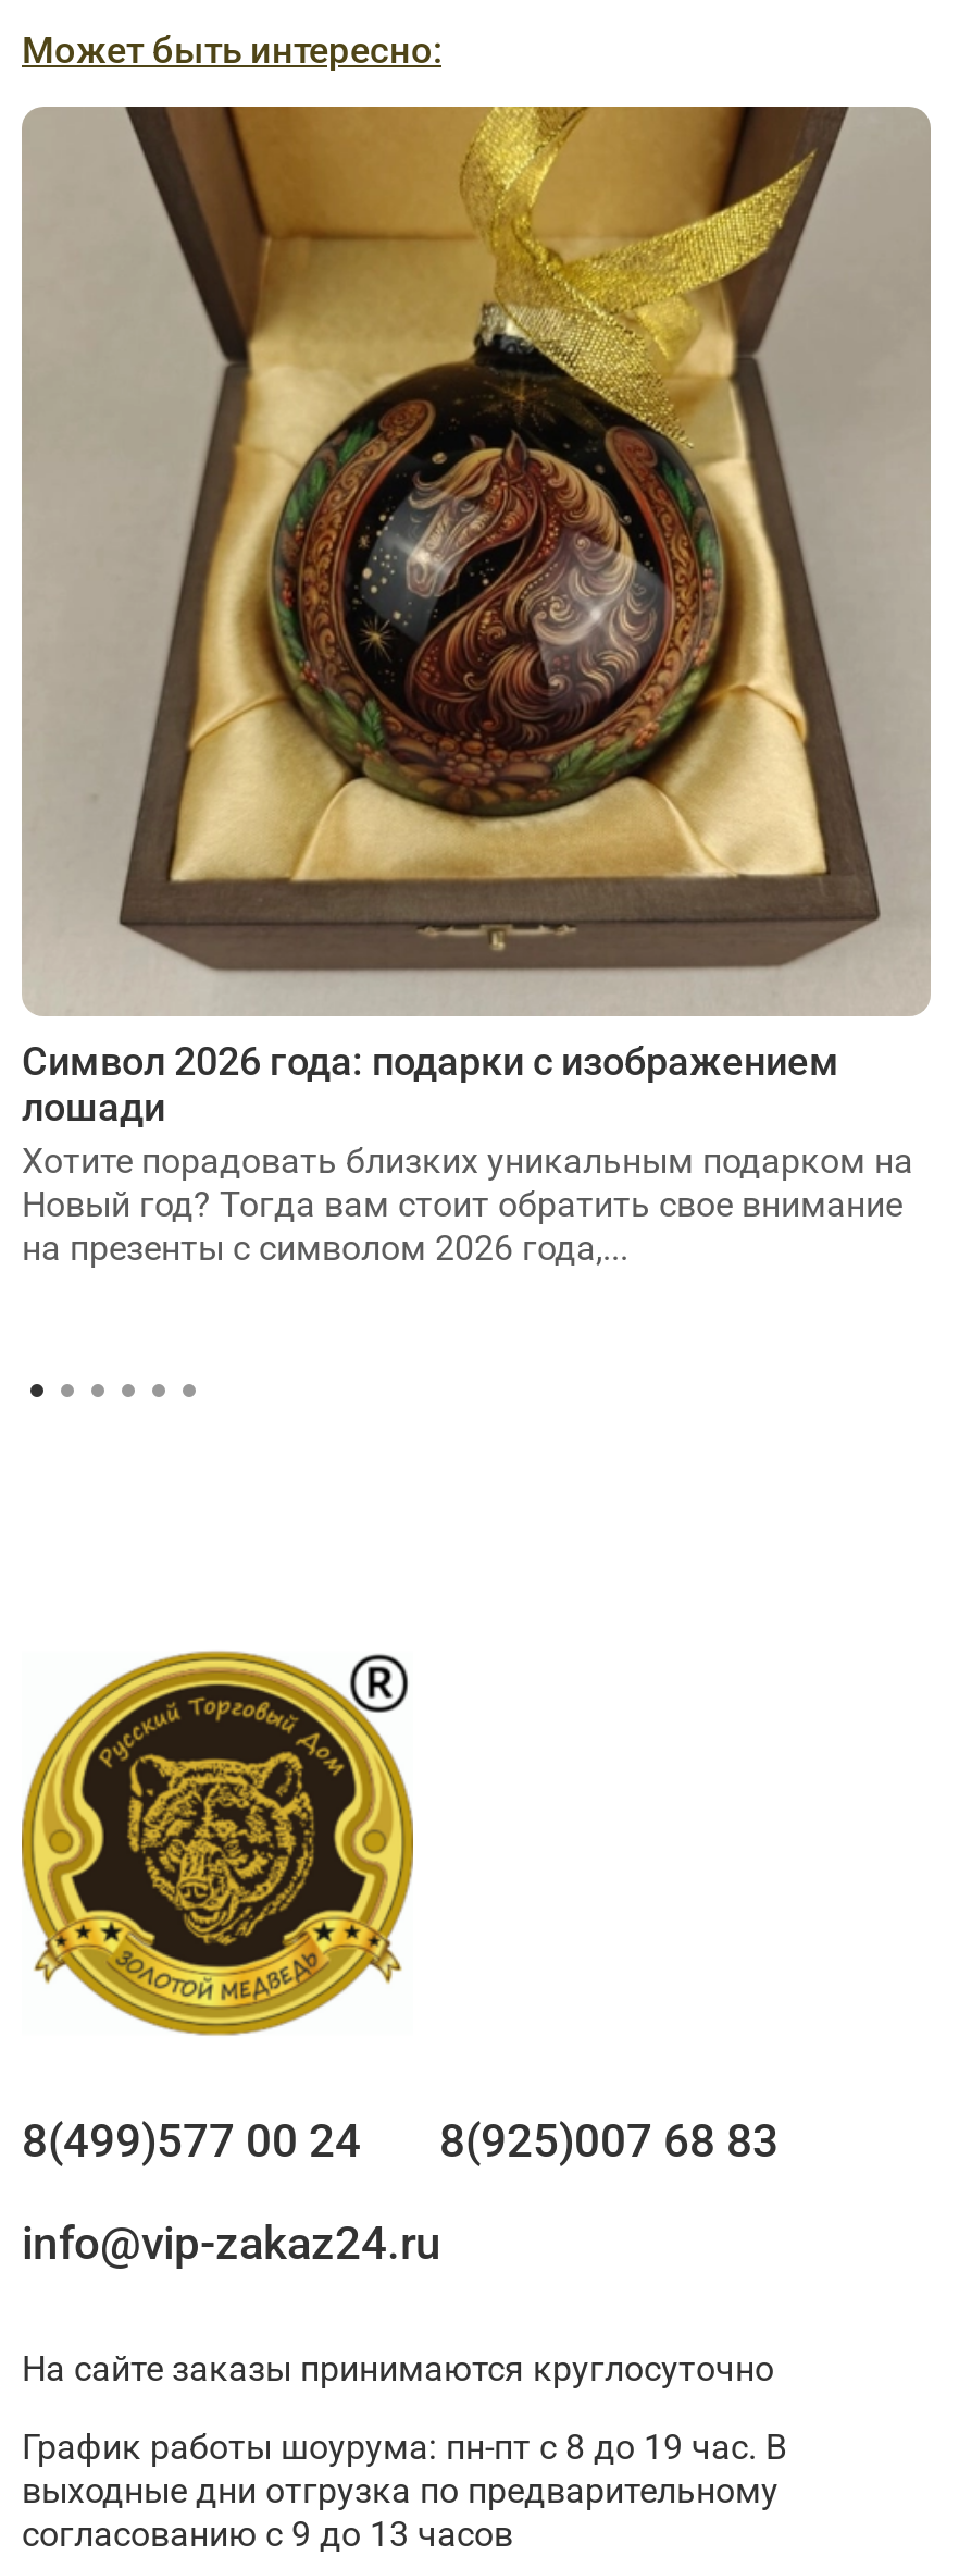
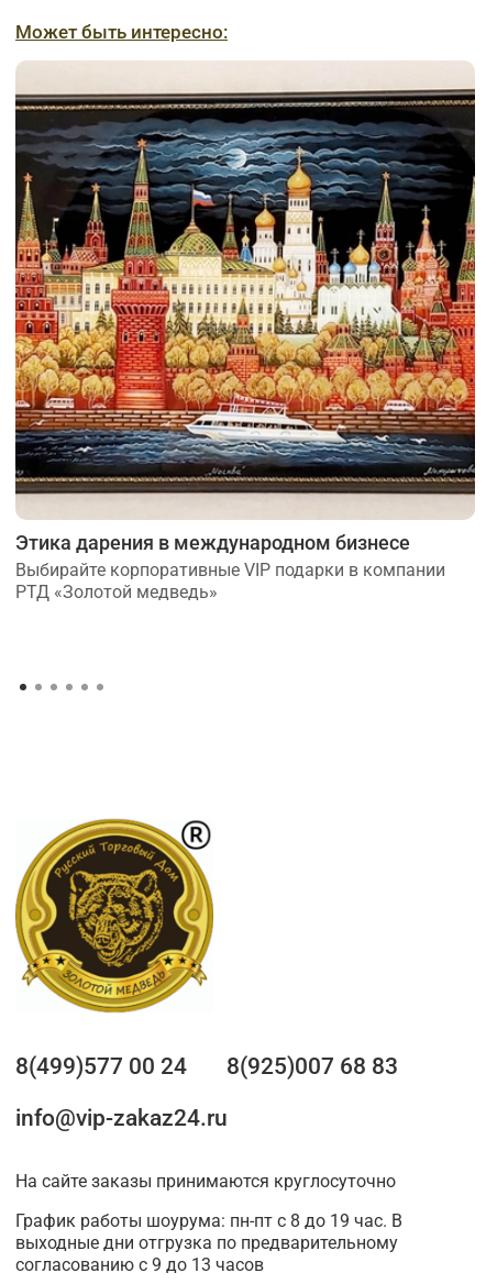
- [image]
- Символ 2026 года: подарки с изображением
- лошади
- Хотите порадовать близких уникальным подарком на
- Новый год? Тогда вам стоит обратить свое внимание
- на презенты с символом 2026 года,...
+ [image]
+ Этика дарения в международном бизнесе
+ Выбирайте корпоративные VIP подарки в компании
+ РТД «Золотой медведь»
